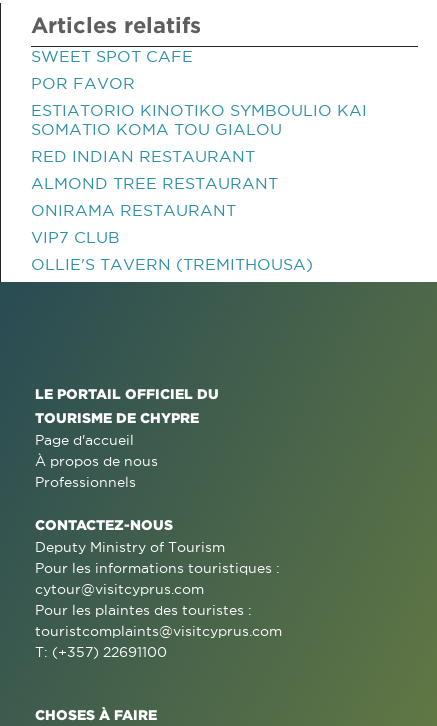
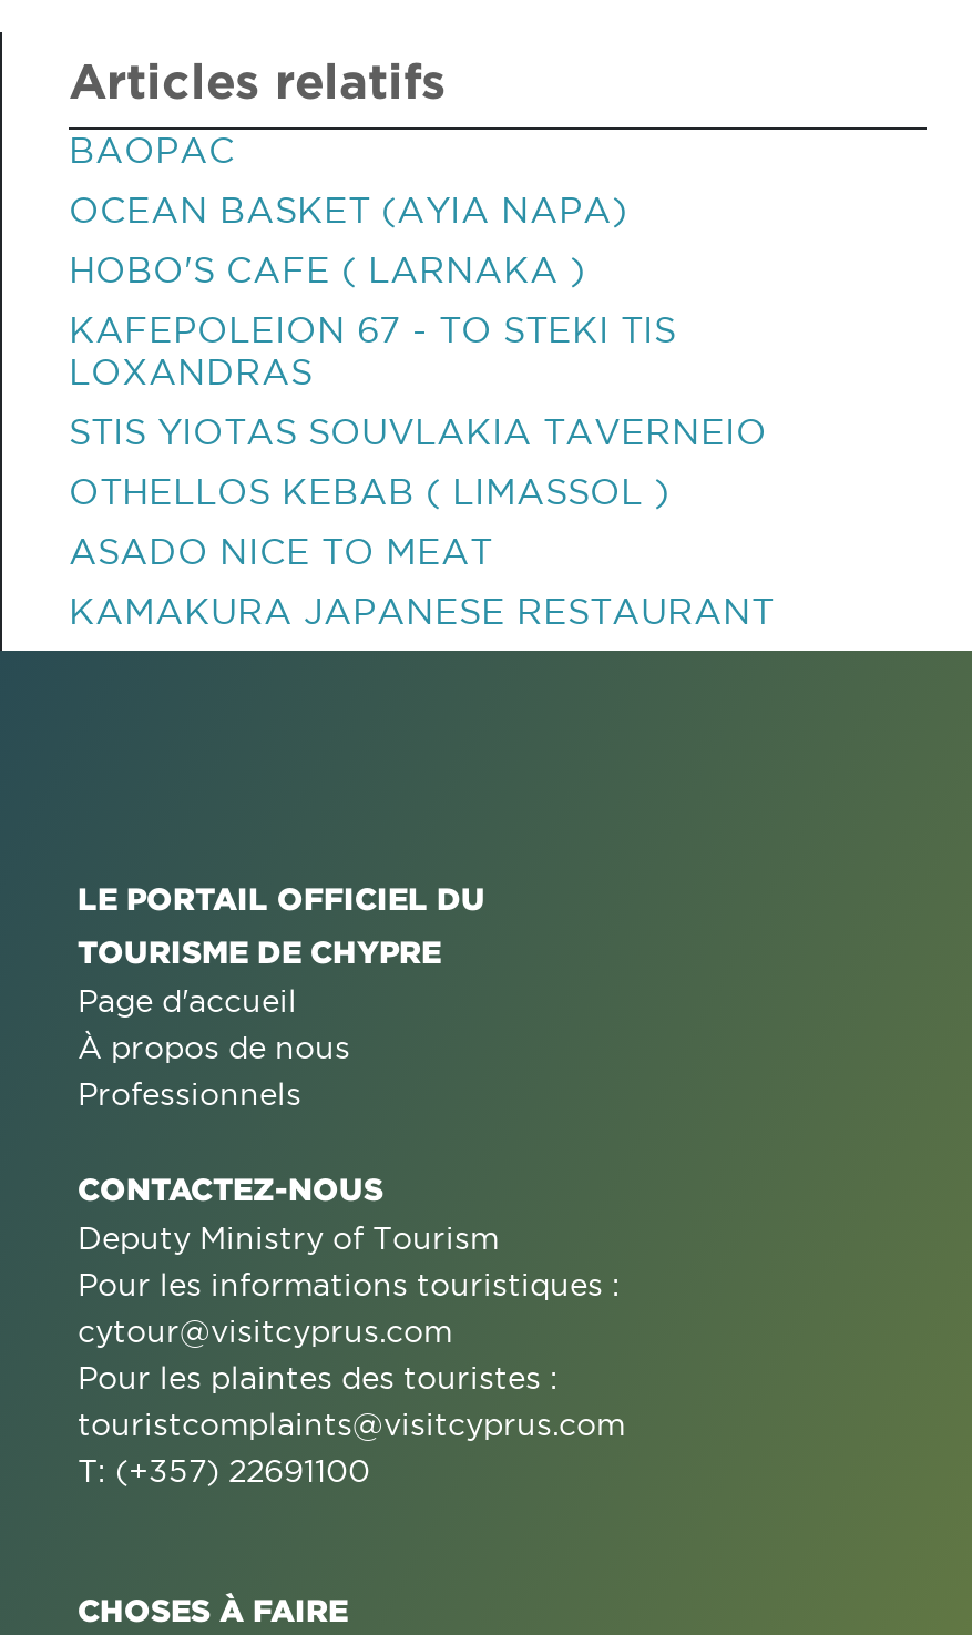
- SWEET SPOT CAFE
+ BAOPAC

- POR FAVOR
+ OCEAN BASKET (AYIA NAPA)

- ESTIATORIO KINOTIKO SYMBOULIO KAI
- SOMATIO KOMA TOU GIALOU
+ HOBO'S CAFE ( LARNAKA )

- RED INDIAN RESTAURANT
+ KAFEPOLEION 67 - TO STEKI TIS
+ LOXANDRAS

- ALMOND TREE RESTAURANT
+ STIS YIOTAS SOUVLAKIA TAVERNEIO

- ONIRAMA RESTAURANT
+ OTHELLOS KEBAB ( LIMASSOL )

- VIP7 CLUB
+ ASADO NICE TO MEAT

- OLLIE'S TAVERN (TREMITHOUSA)
+ KAMAKURA JAPANESE RESTAURANT
